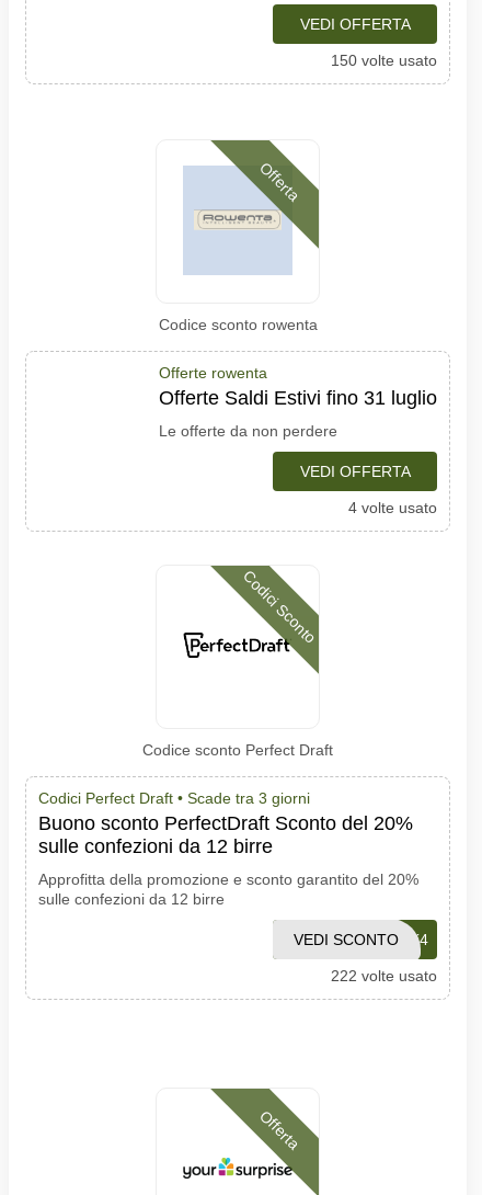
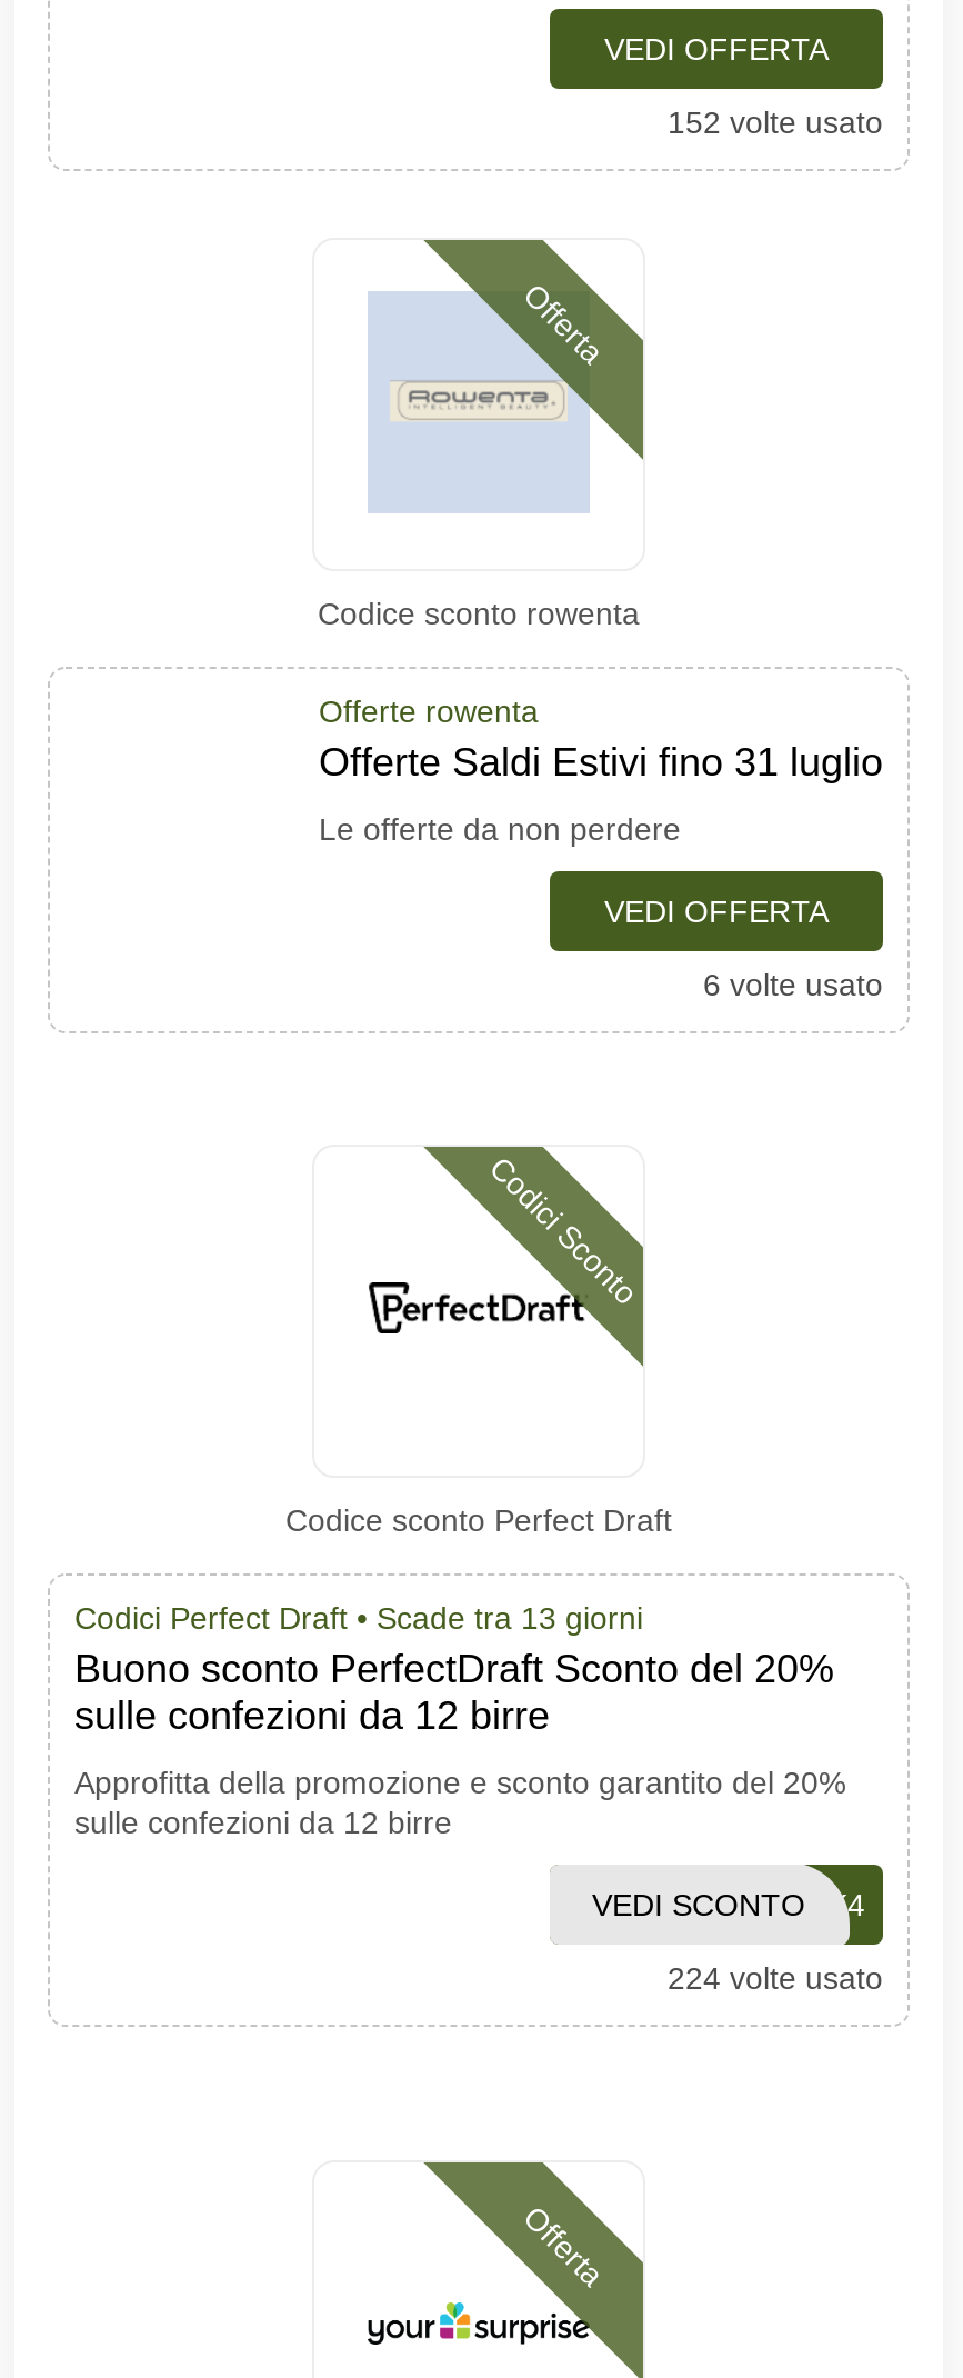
- 150 volte usato
+ 152 volte usato

- 4 volte usato
+ 6 volte usato

- Codici Perfect Draft • Scade tra 3 giorni
+ Codici Perfect Draft • Scade tra 13 giorni

- 222 volte usato
+ 224 volte usato
